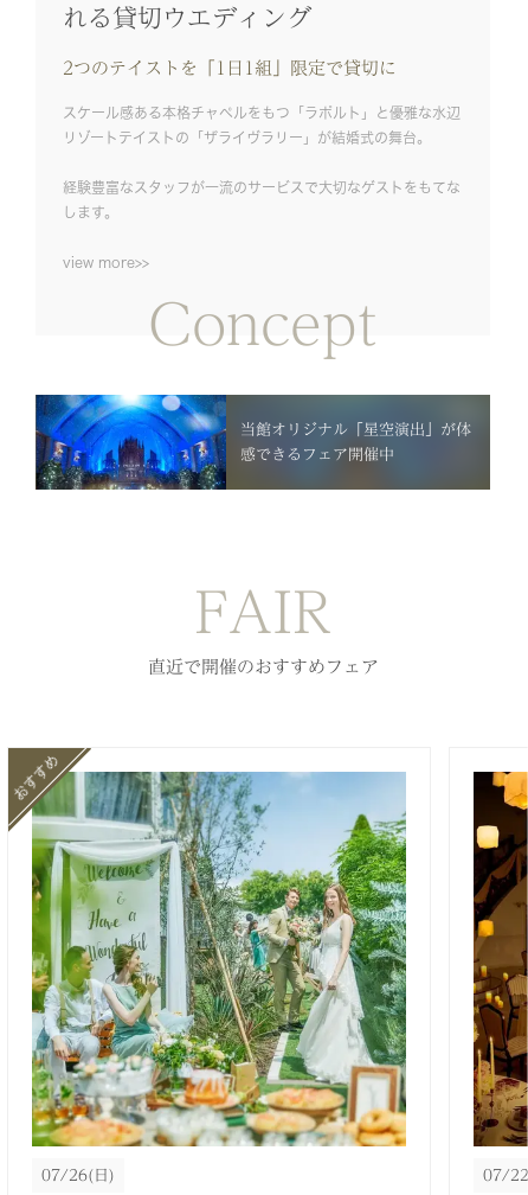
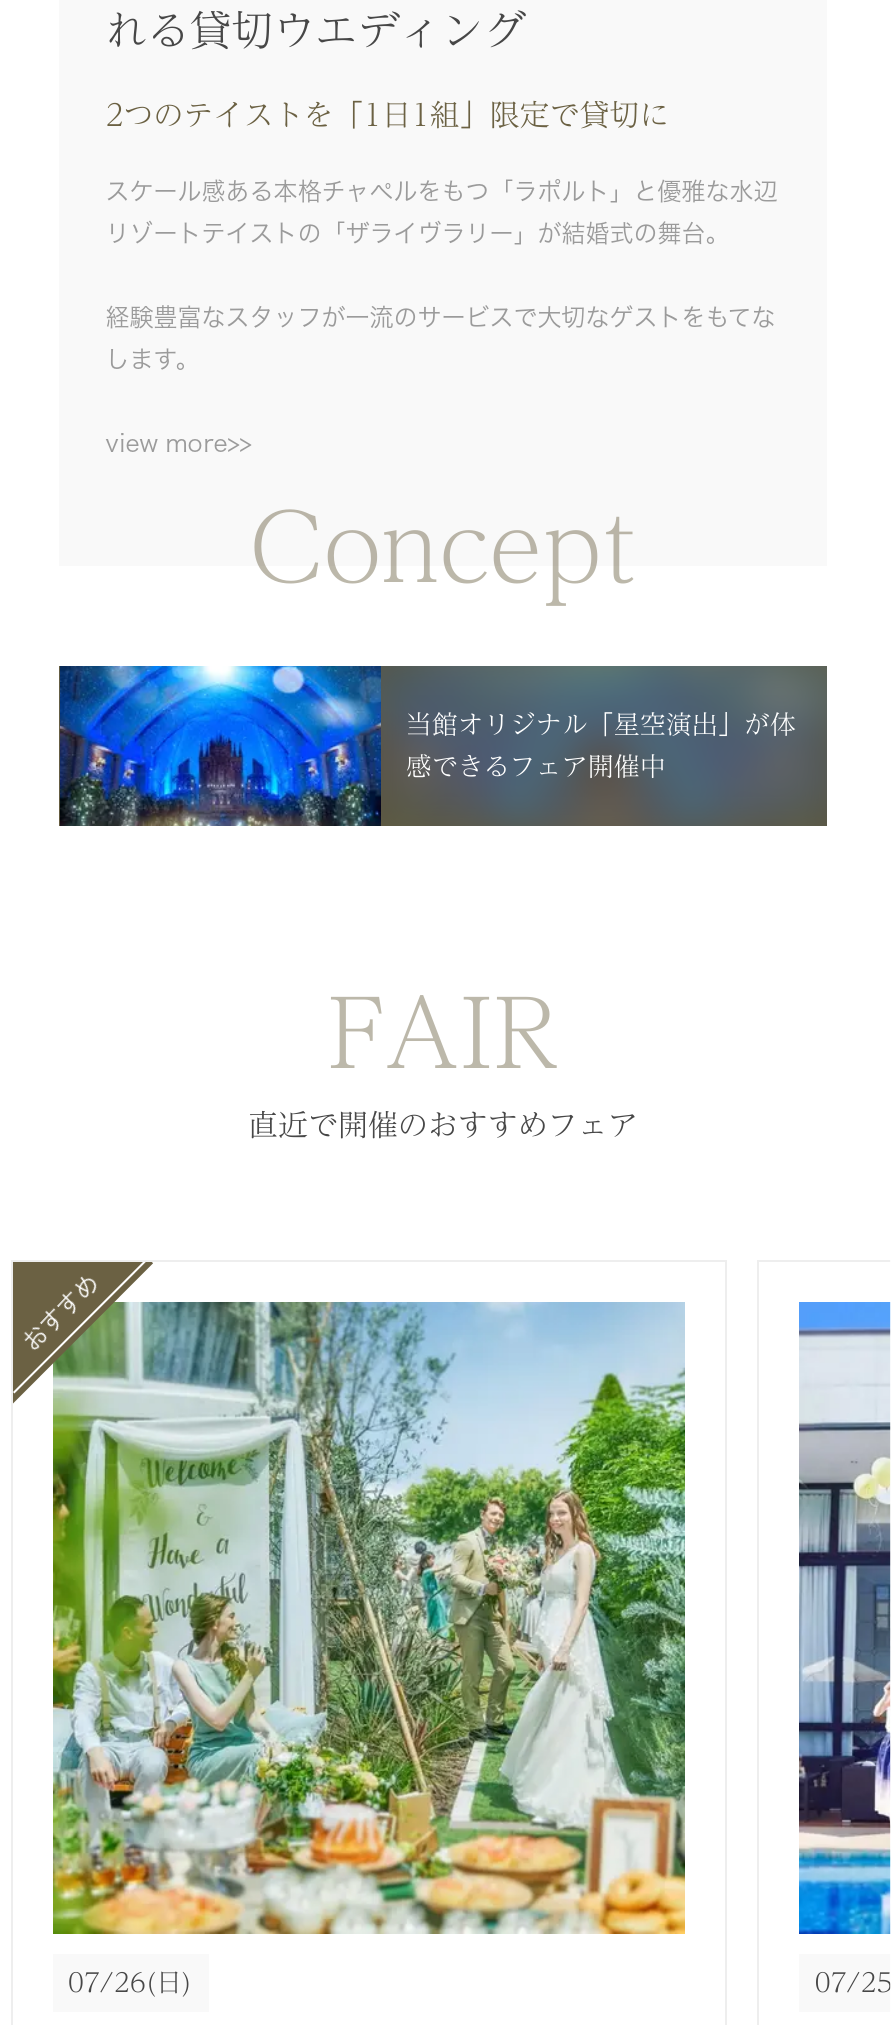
- [image]
- 07/22
+ [image]
+ 07/25
